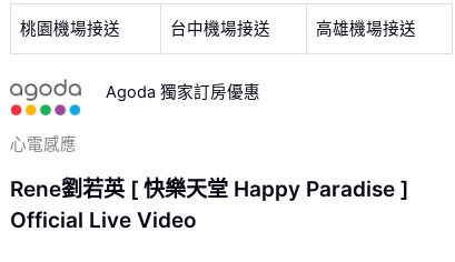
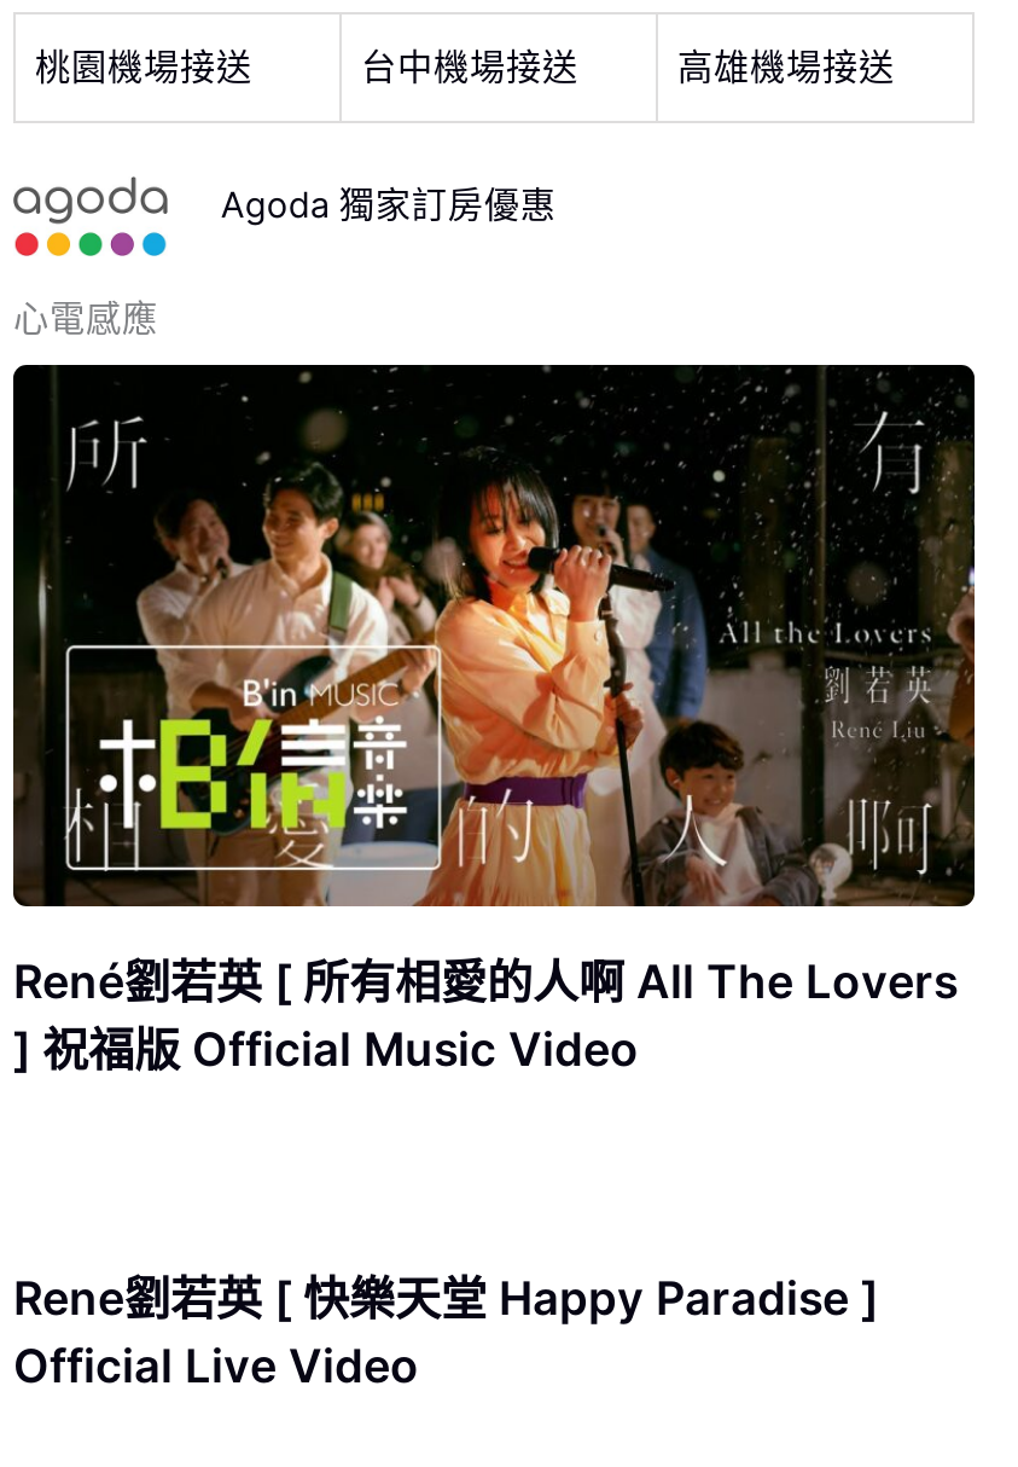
+ [image]
+ René劉若英 [ 所有相愛的人啊 All The Lovers
+ ] 祝福版 Official Music Video
